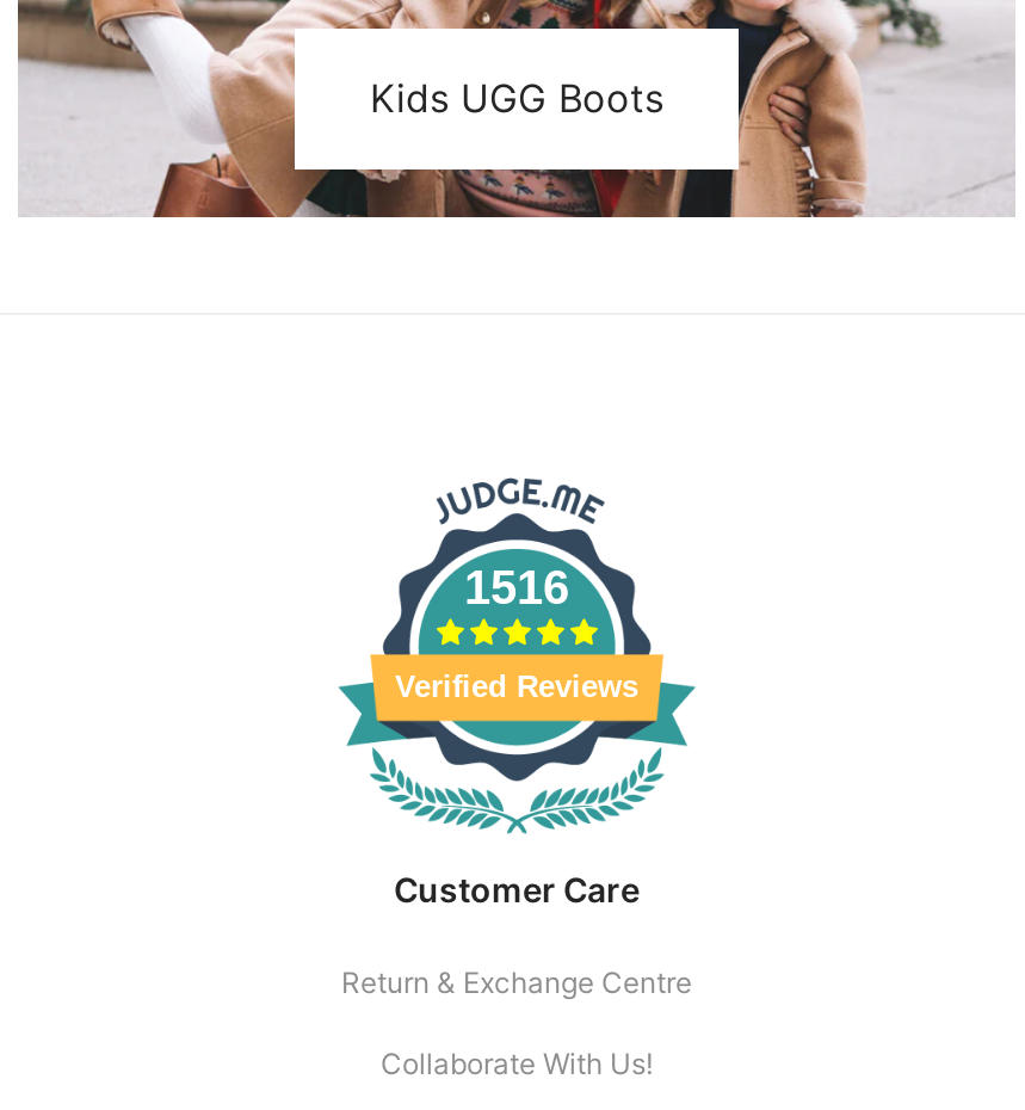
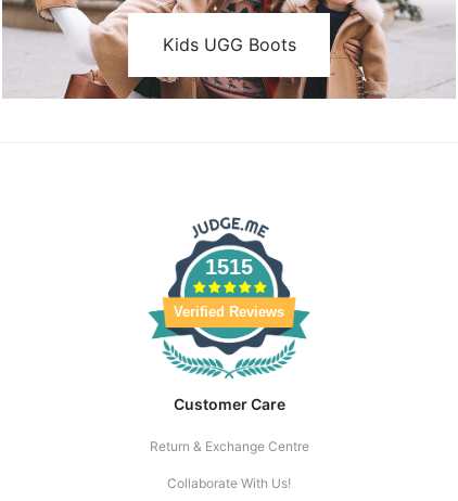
- 1516
+ 1515
